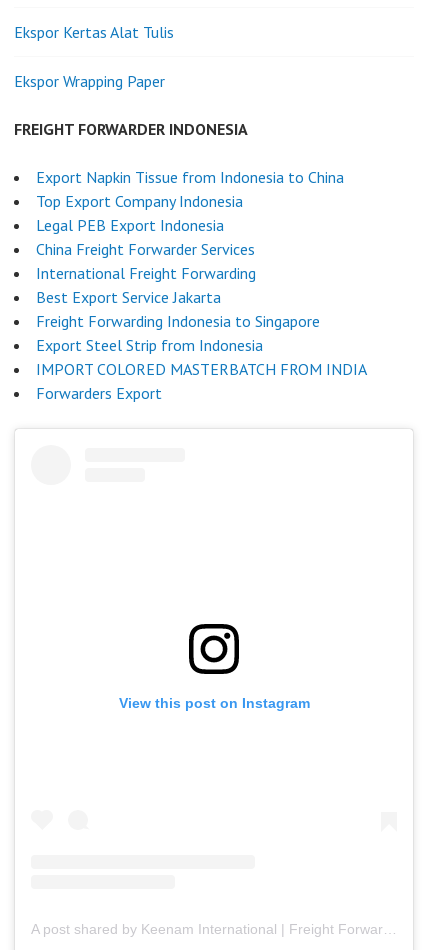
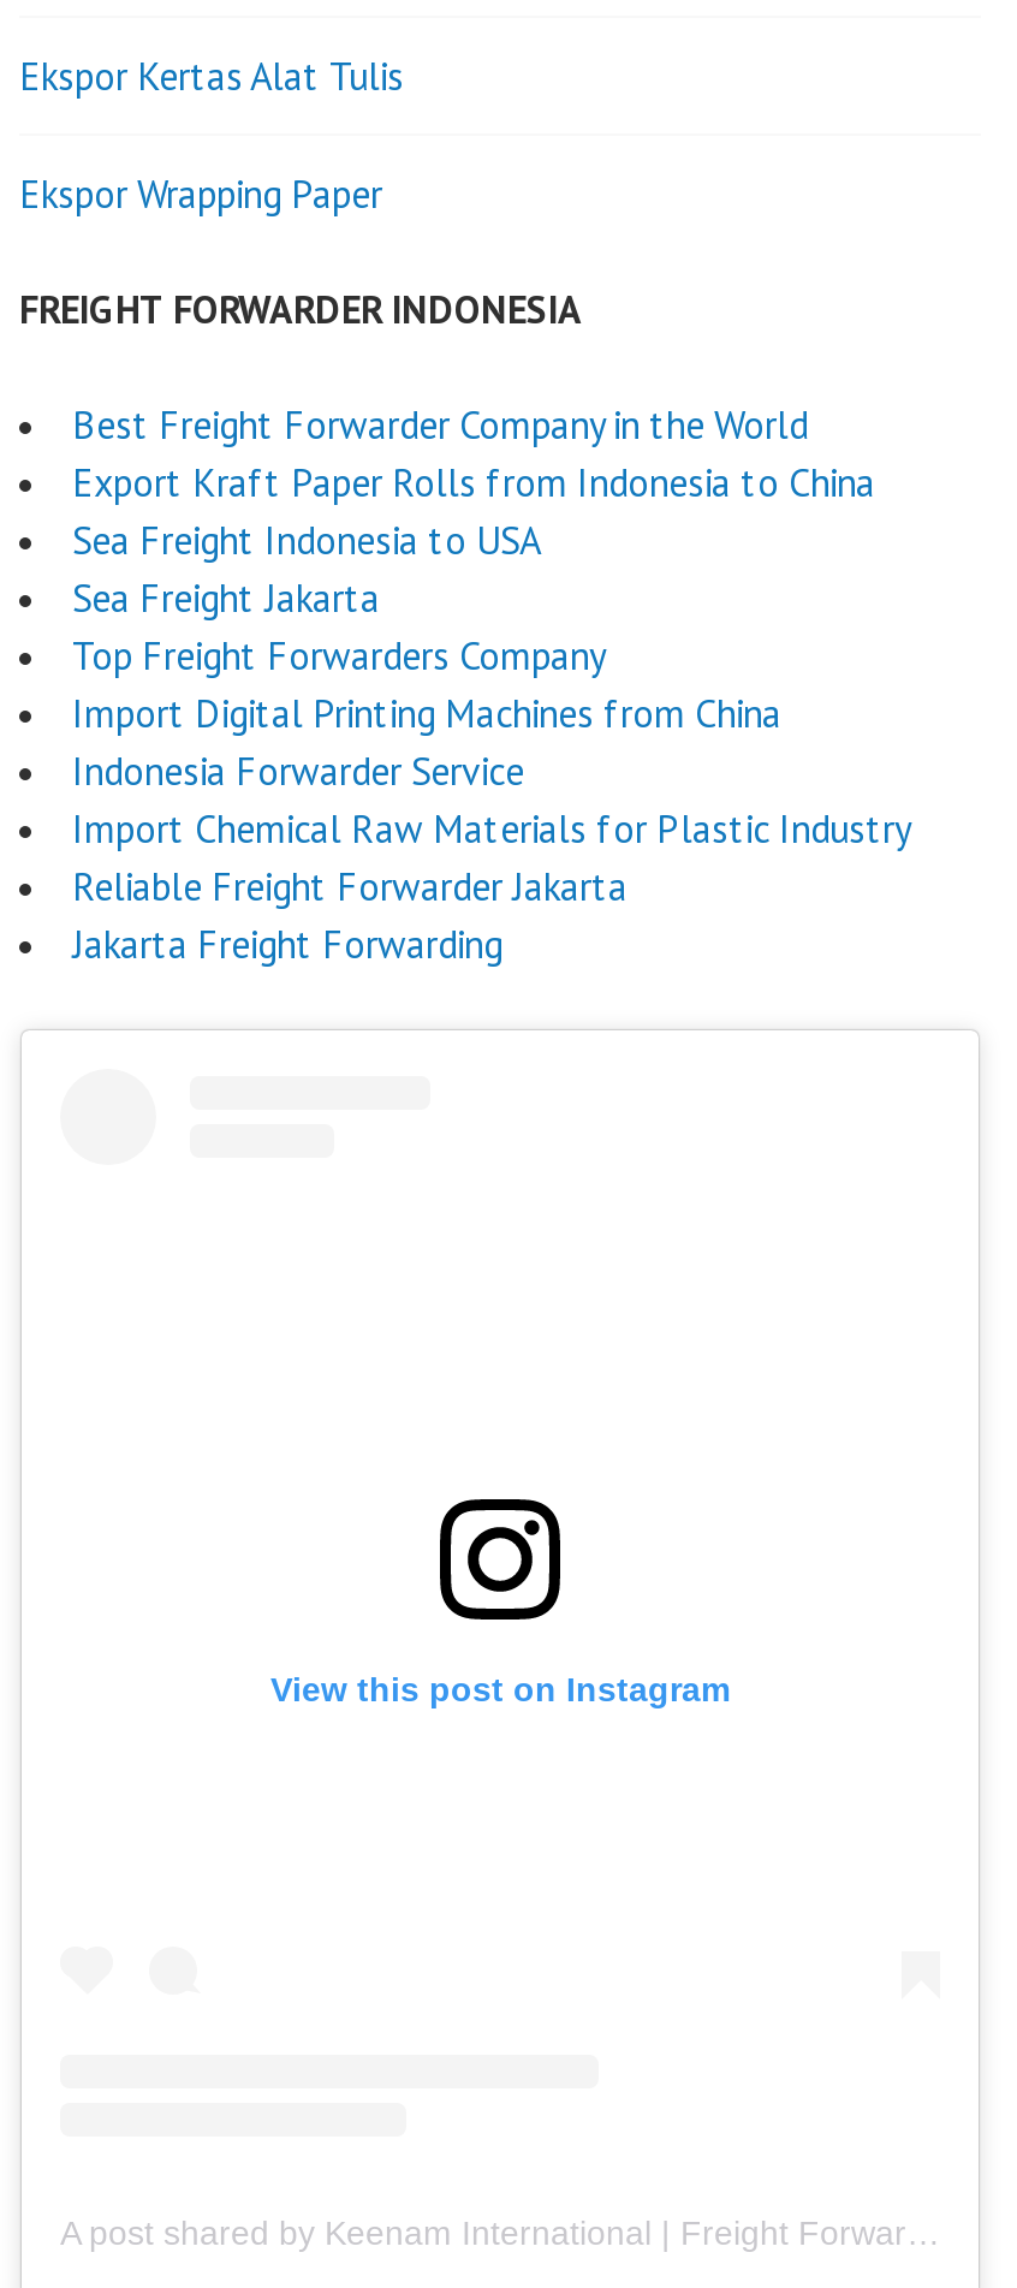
- Export Napkin Tissue from Indonesia to China
- Top Export Company Indonesia
- Legal PEB Export Indonesia
- China Freight Forwarder Services
- International Freight Forwarding
- Best Export Service Jakarta
- Freight Forwarding Indonesia to Singapore
- Export Steel Strip from Indonesia
- IMPORT COLORED MASTERBATCH FROM INDIA
- Forwarders Export
+ Best Freight Forwarder Company in the World
+ Export Kraft Paper Rolls from Indonesia to China
+ Sea Freight Indonesia to USA
+ Sea Freight Jakarta
+ Top Freight Forwarders Company
+ Import Digital Printing Machines from China
+ Indonesia Forwarder Service
+ Import Chemical Raw Materials for Plastic Industry
+ Reliable Freight Forwarder Jakarta
+ Jakarta Freight Forwarding
